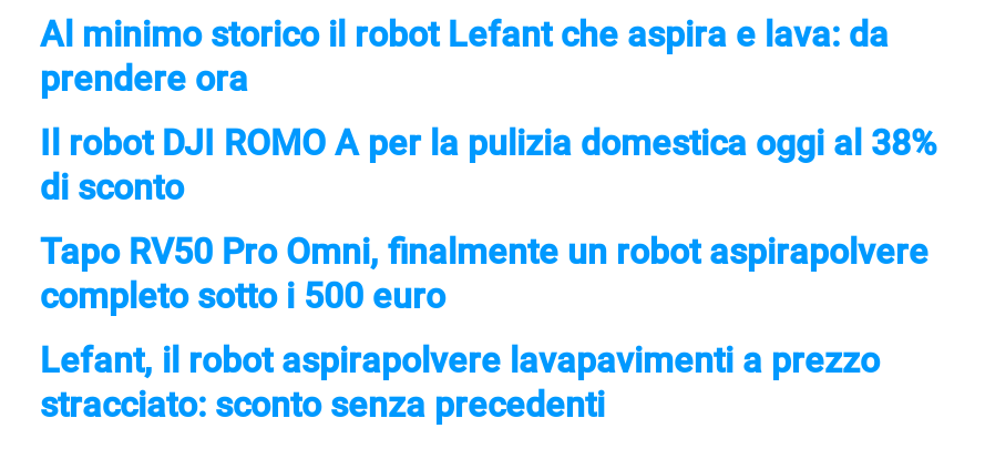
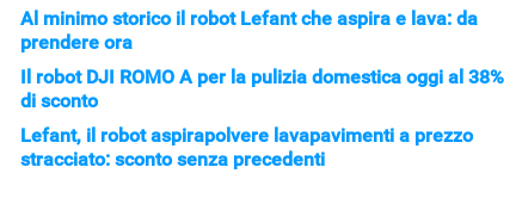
- Tapo RV50 Pro Omni, finalmente un robot aspirapolvere
- completo sotto i 500 euro
